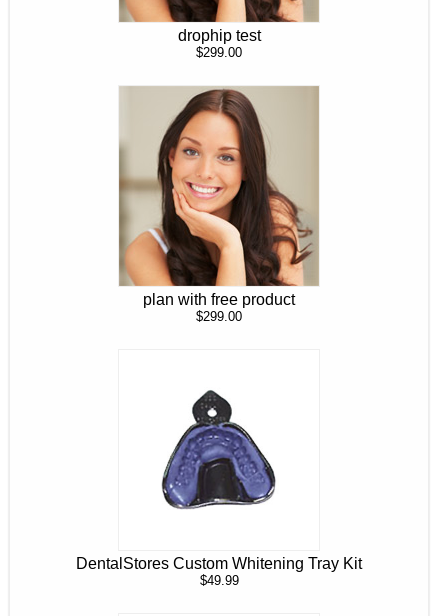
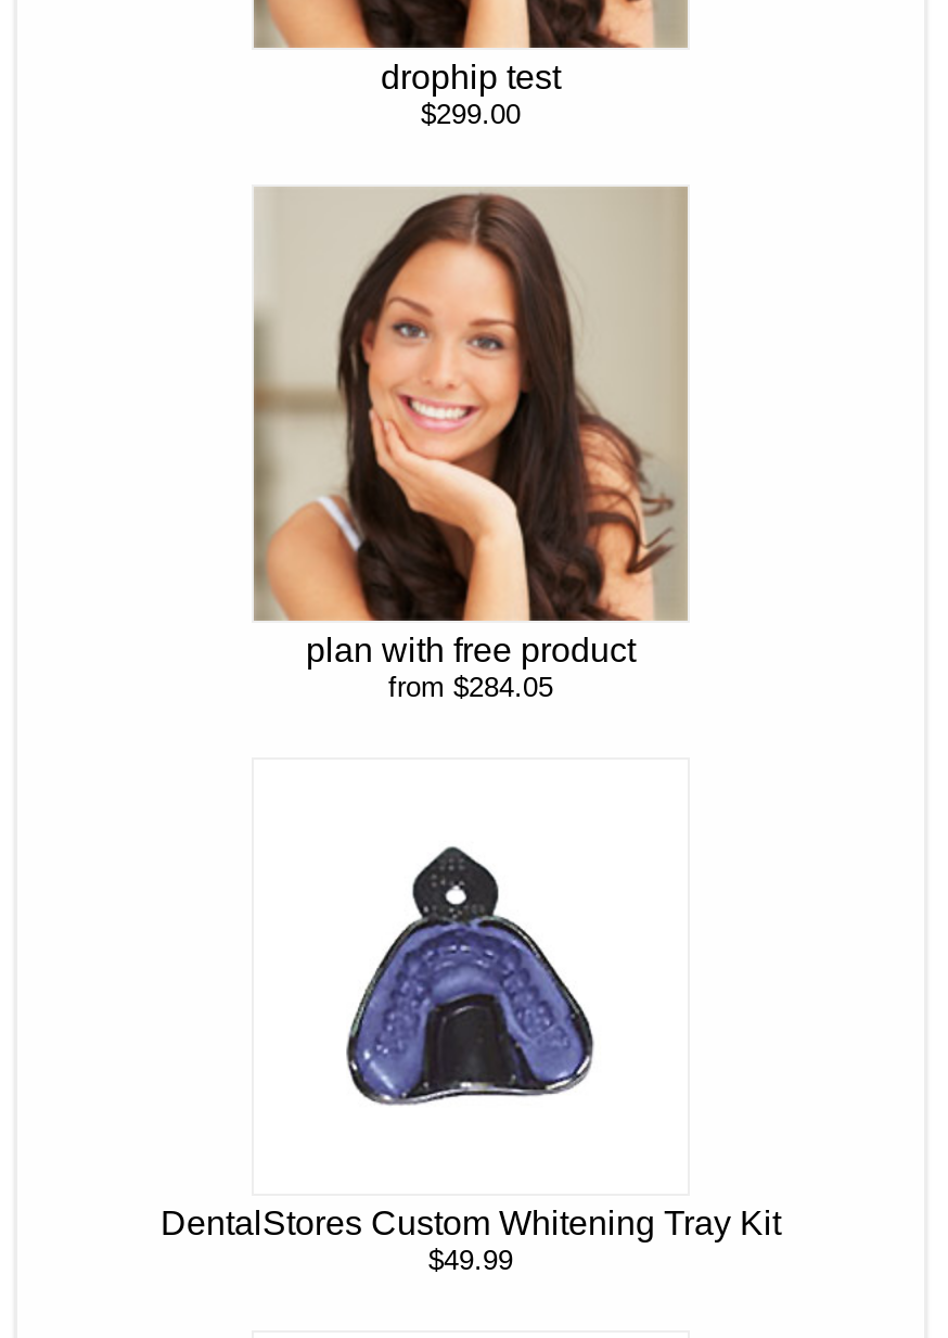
- $299.00
+ from $284.05
